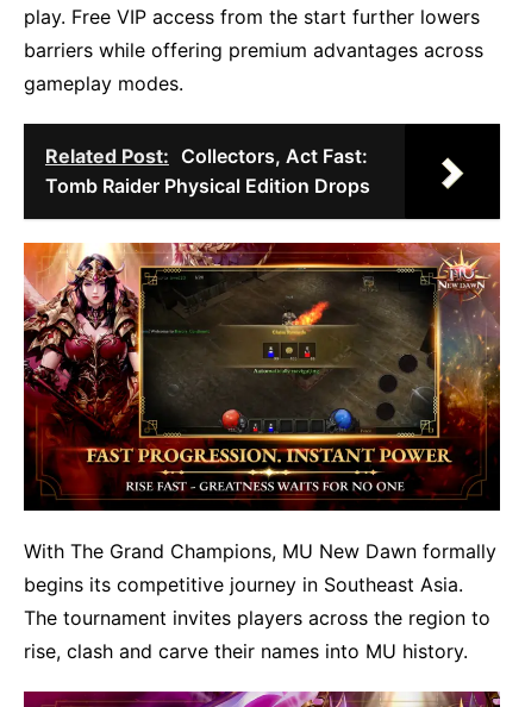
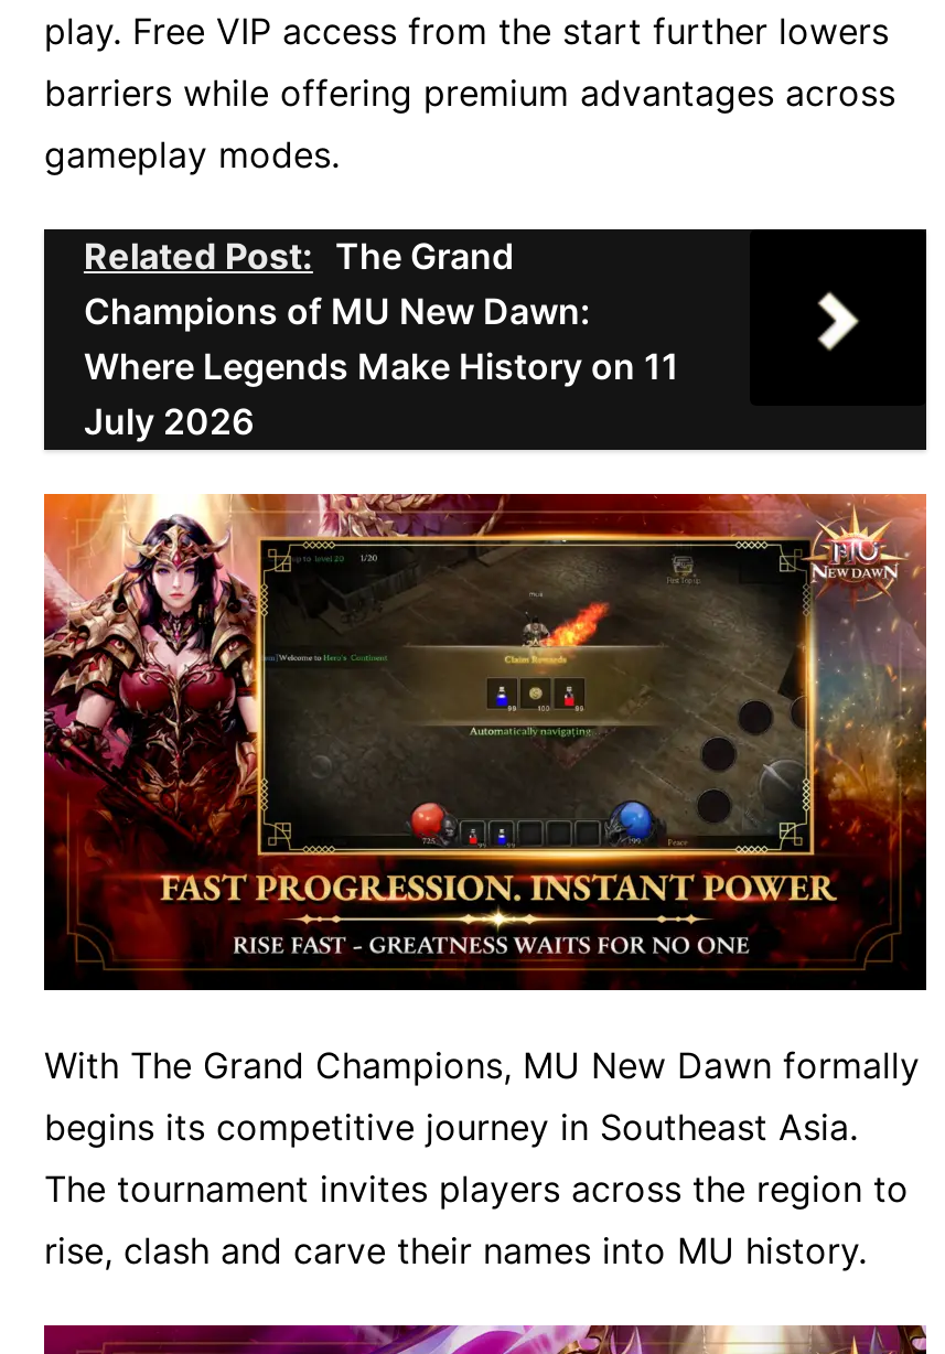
- Related Post: Collectors, Act Fast:
- Tomb Raider Physical Edition Drops
+ Related Post: The Grand
+ Champions of MU New Dawn:
+ Where Legends Make History on 11
+ July 2026
